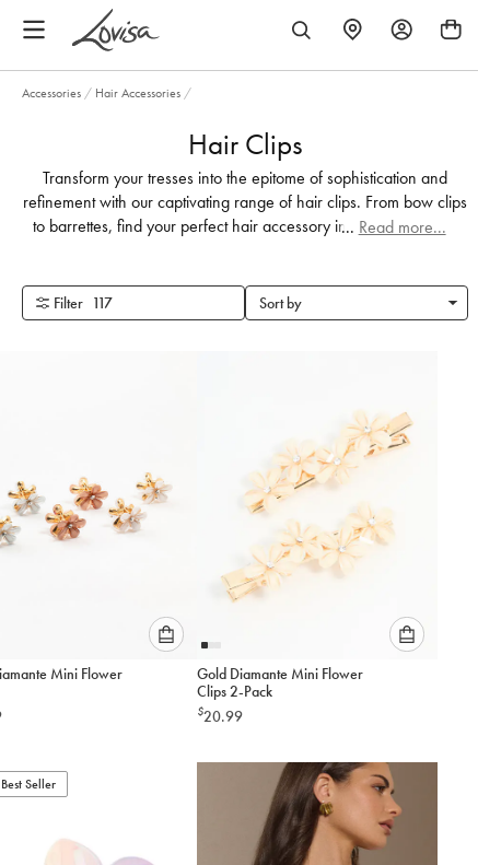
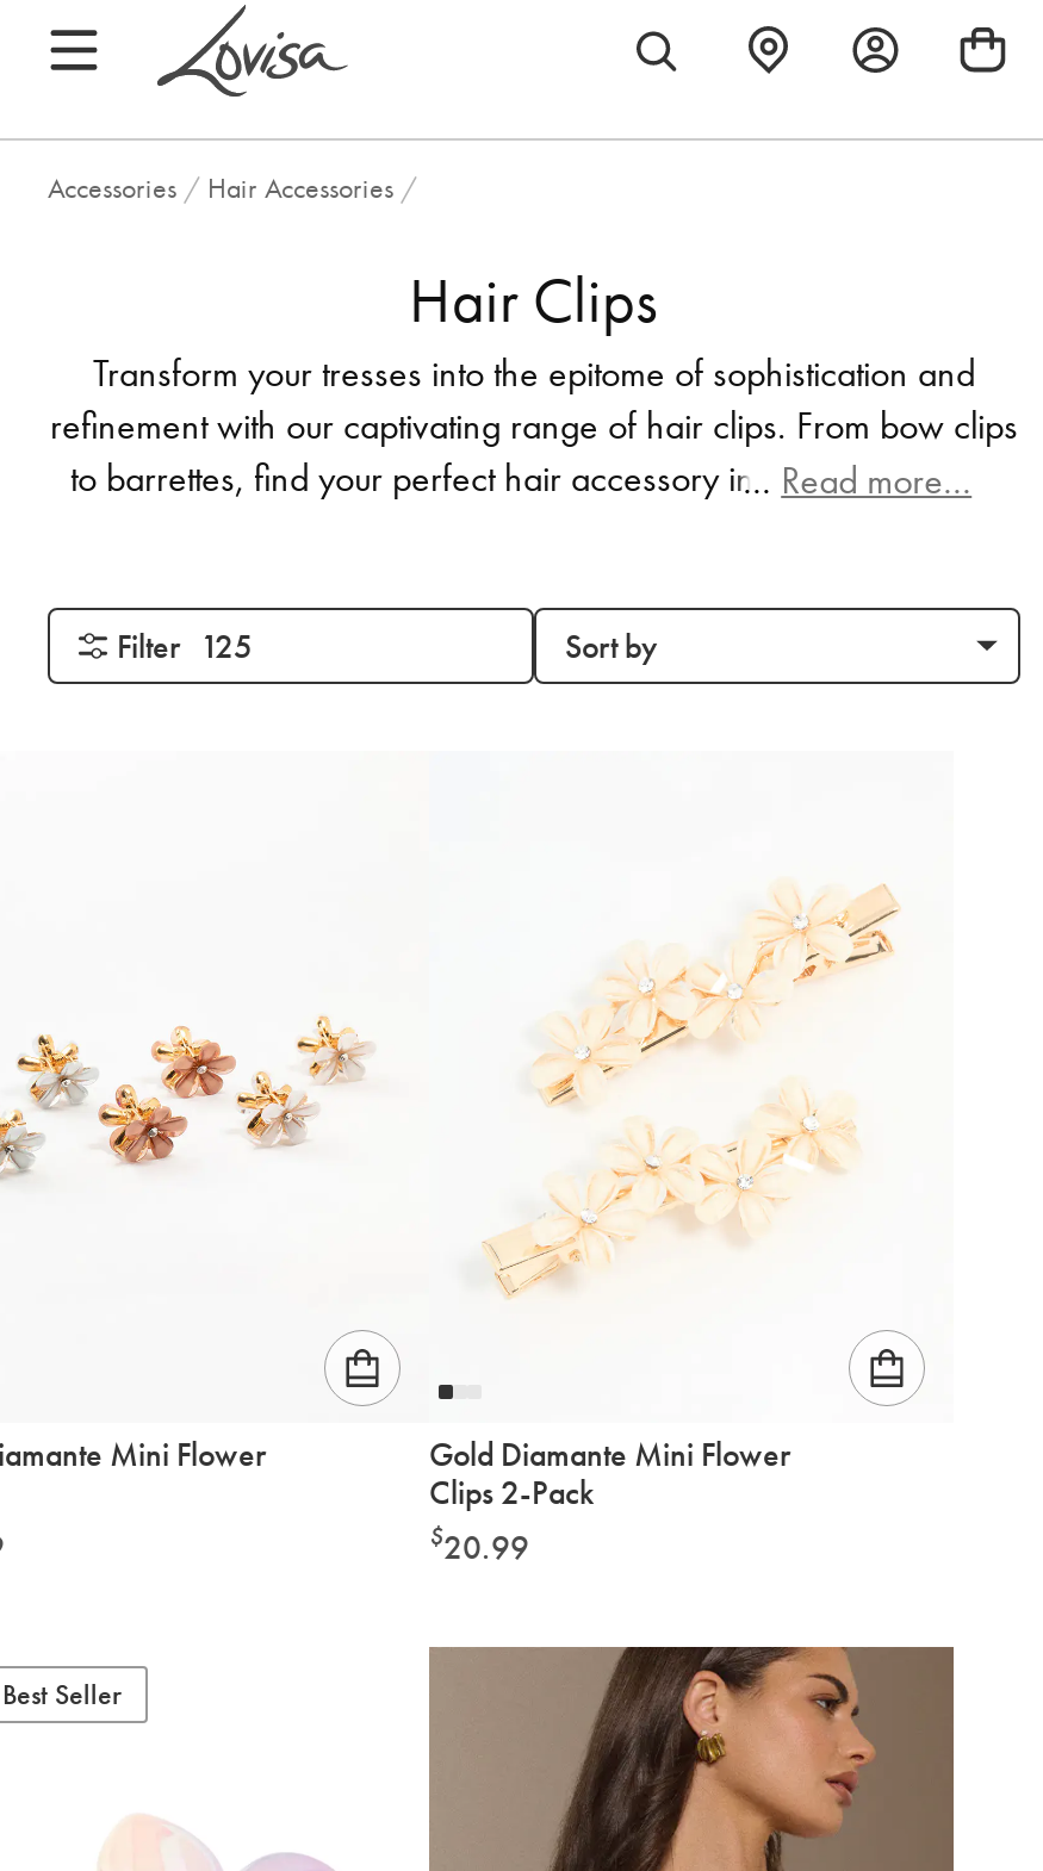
- Filter 117
+ Filter 125
